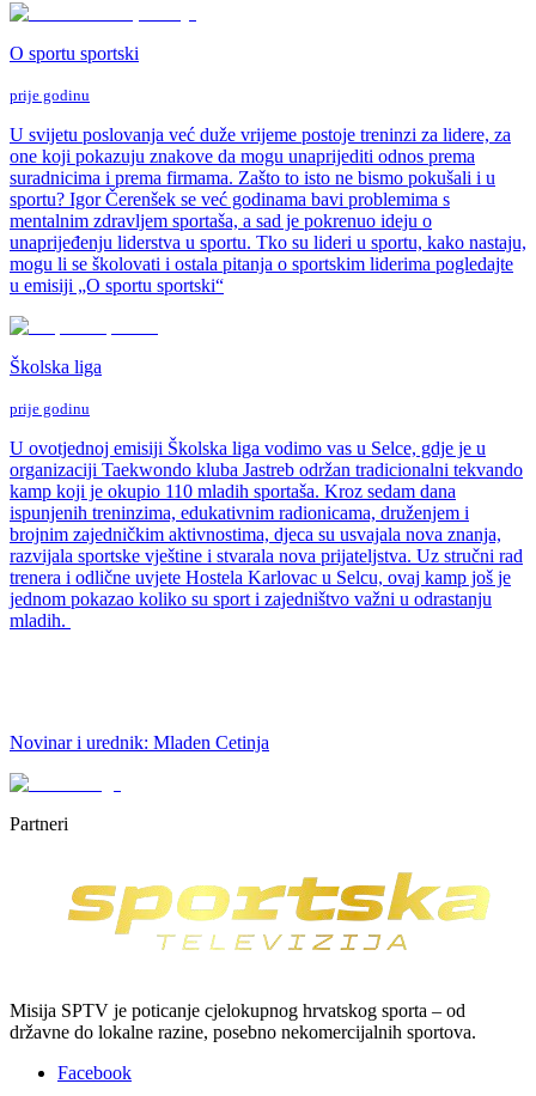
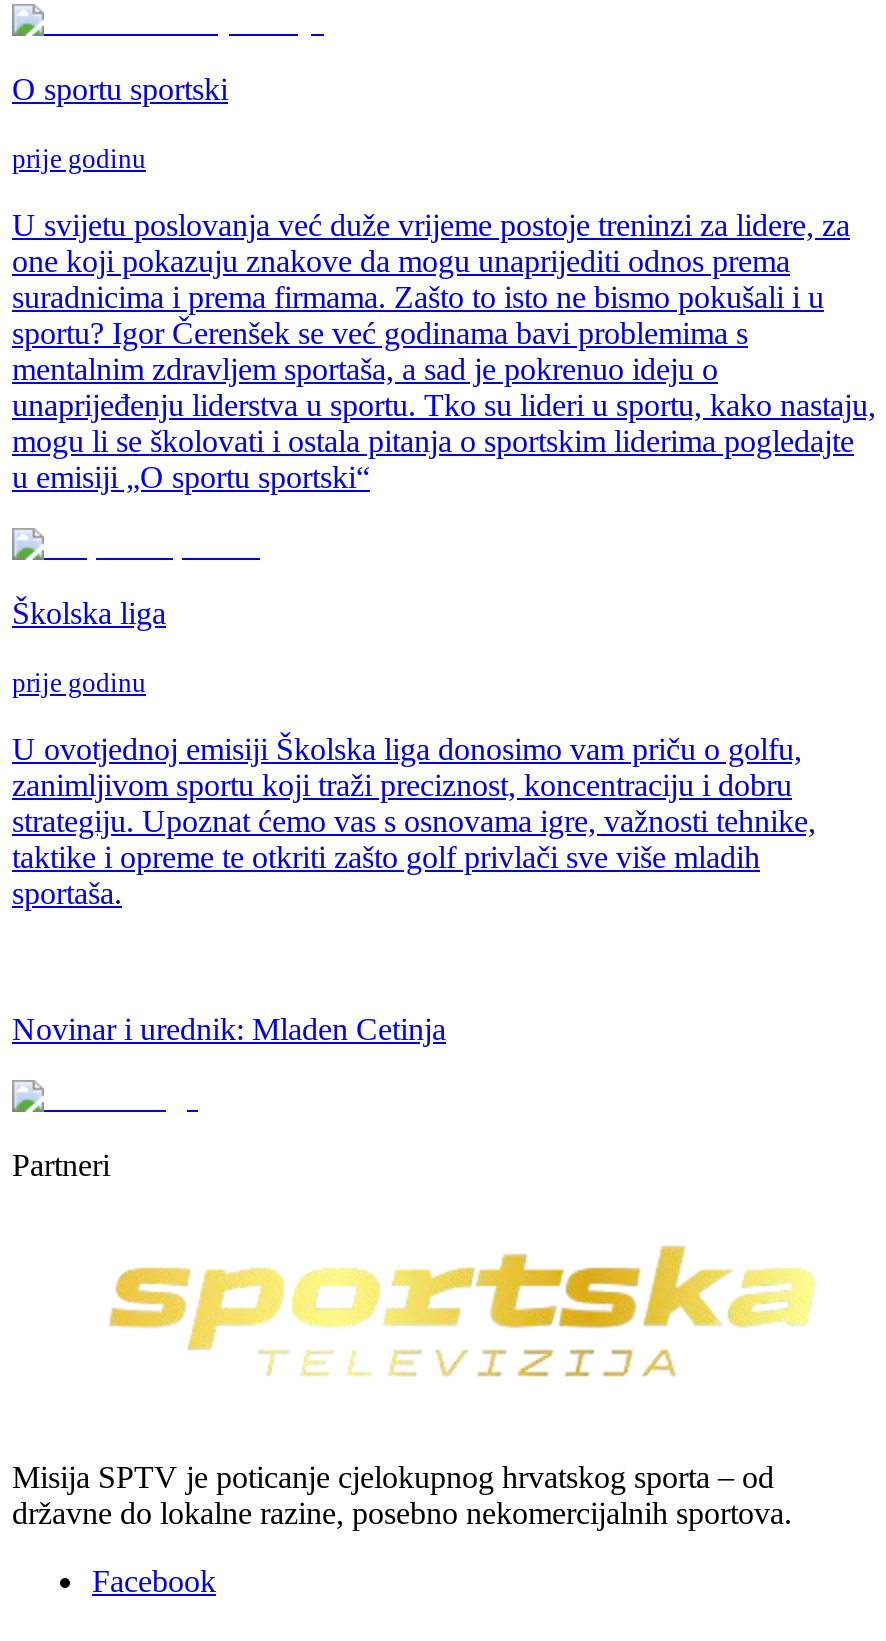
- U ovotjednoj emisiji Školska liga vodimo vas u Selce, gdje je u
- organizaciji Taekwondo kluba Jastreb održan tradicionalni tekvando
- kamp koji je okupio 110 mladih sportaša. Kroz sedam dana
- ispunjenih treninzima, edukativnim radionicama, druženjem i
- brojnim zajedničkim aktivnostima, djeca su usvajala nova znanja,
- razvijala sportske vještine i stvarala nova prijateljstva. Uz stručni rad
- trenera i odlične uvjete Hostela Karlovac u Selcu, ovaj kamp još je
- jednom pokazao koliko su sport i zajedništvo važni u odrastanju
- mladih.
+ U ovotjednoj emisiji Školska liga donosimo vam priču o golfu,
+ zanimljivom sportu koji traži preciznost, koncentraciju i dobru
+ strategiju. Upoznat ćemo vas s osnovama igre, važnosti tehnike,
+ taktike i opreme te otkriti zašto golf privlači sve više mladih
+ sportaša.
